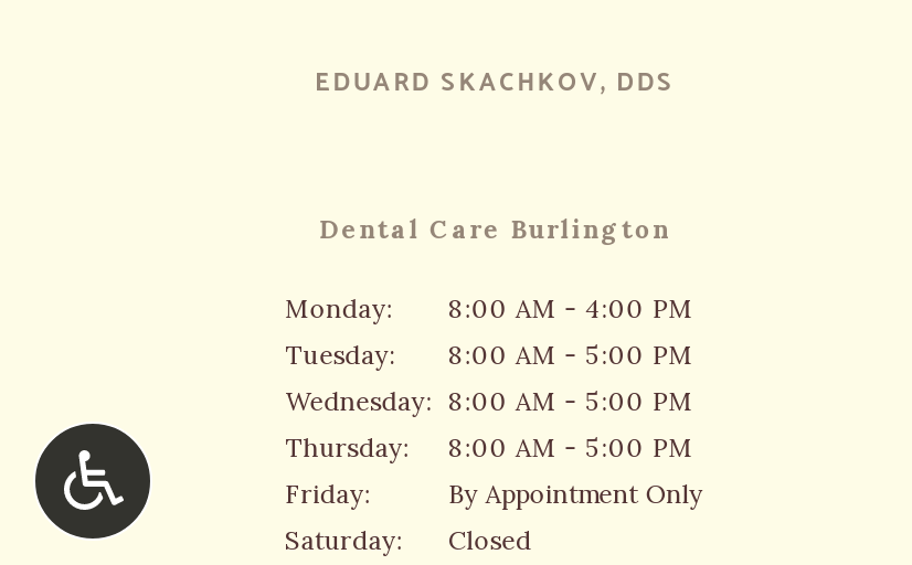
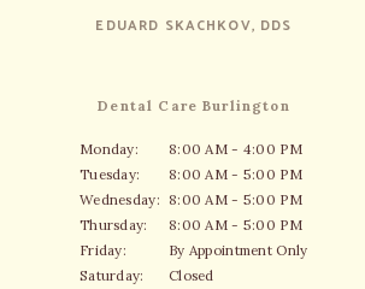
- [image]
